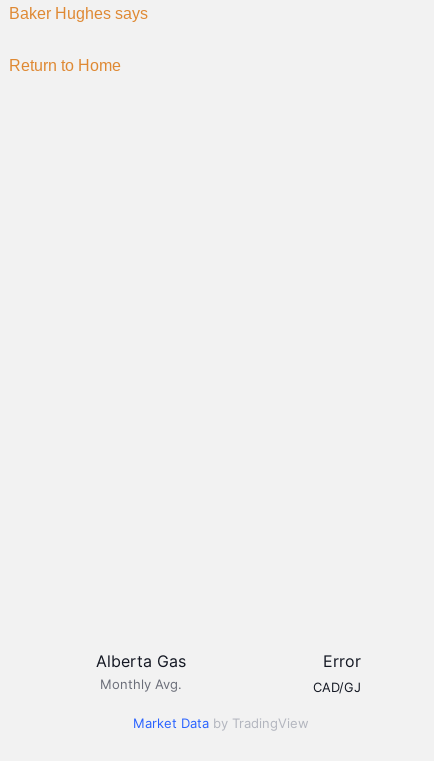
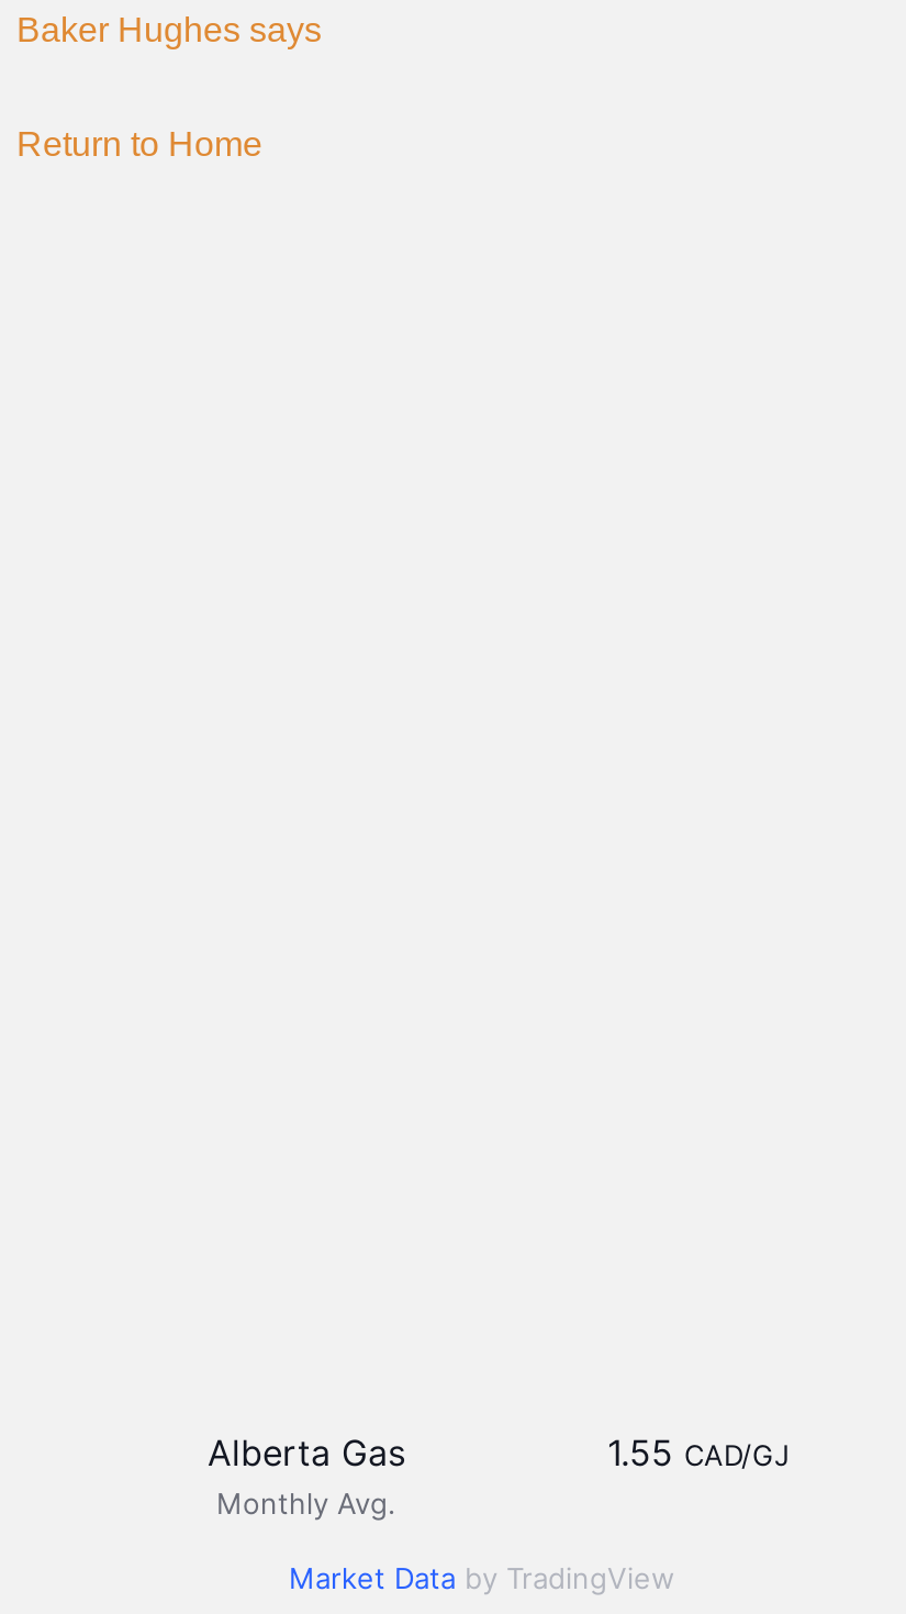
- Error
- CAD/GJ
+ 1.55 CAD/GJ
